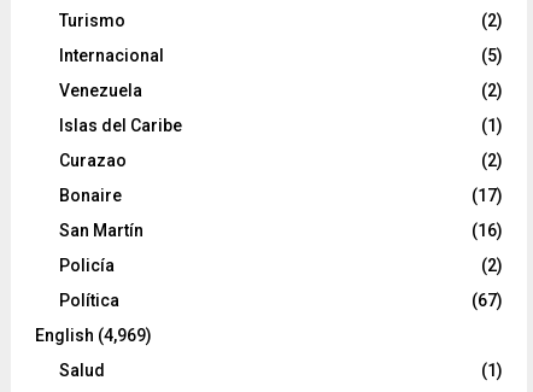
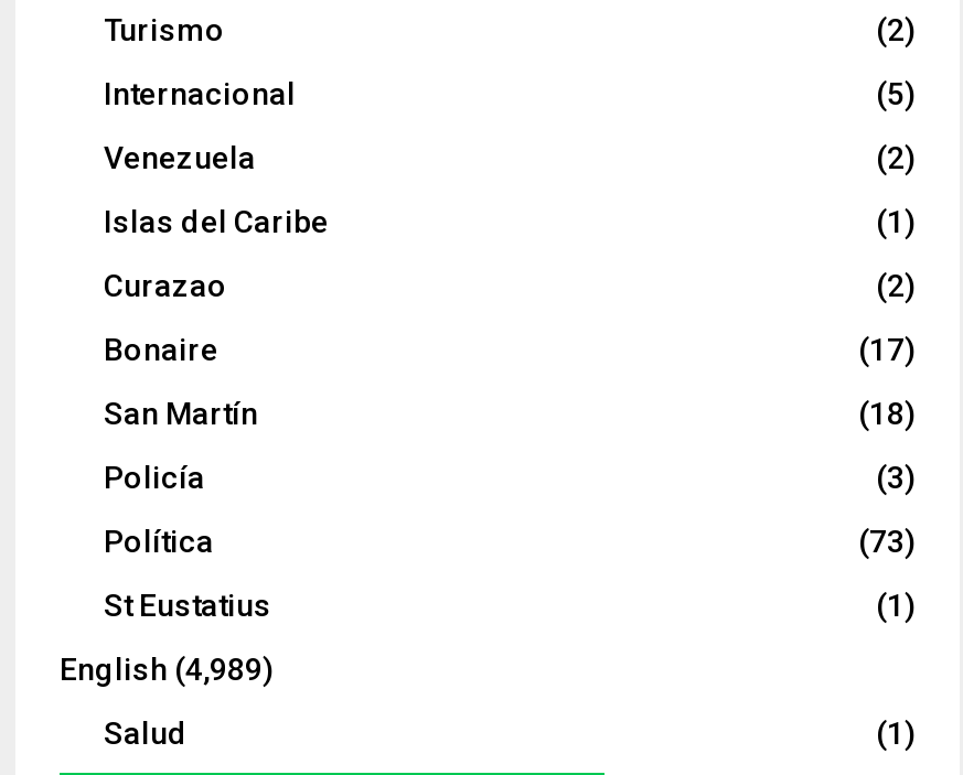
- (16)
+ (18)

- (2)
+ (3)

- (67)
- English (4,969)
+ (73)
+ St Eustatius
+ (1)
+ English (4,989)
